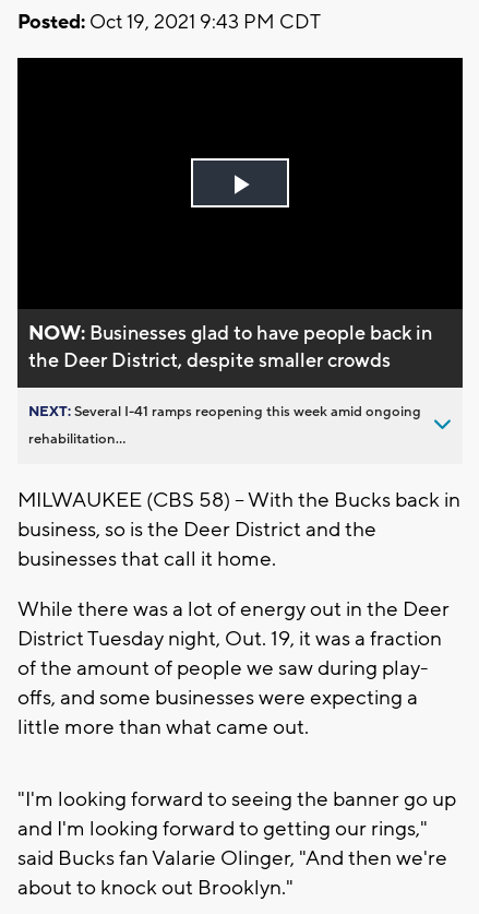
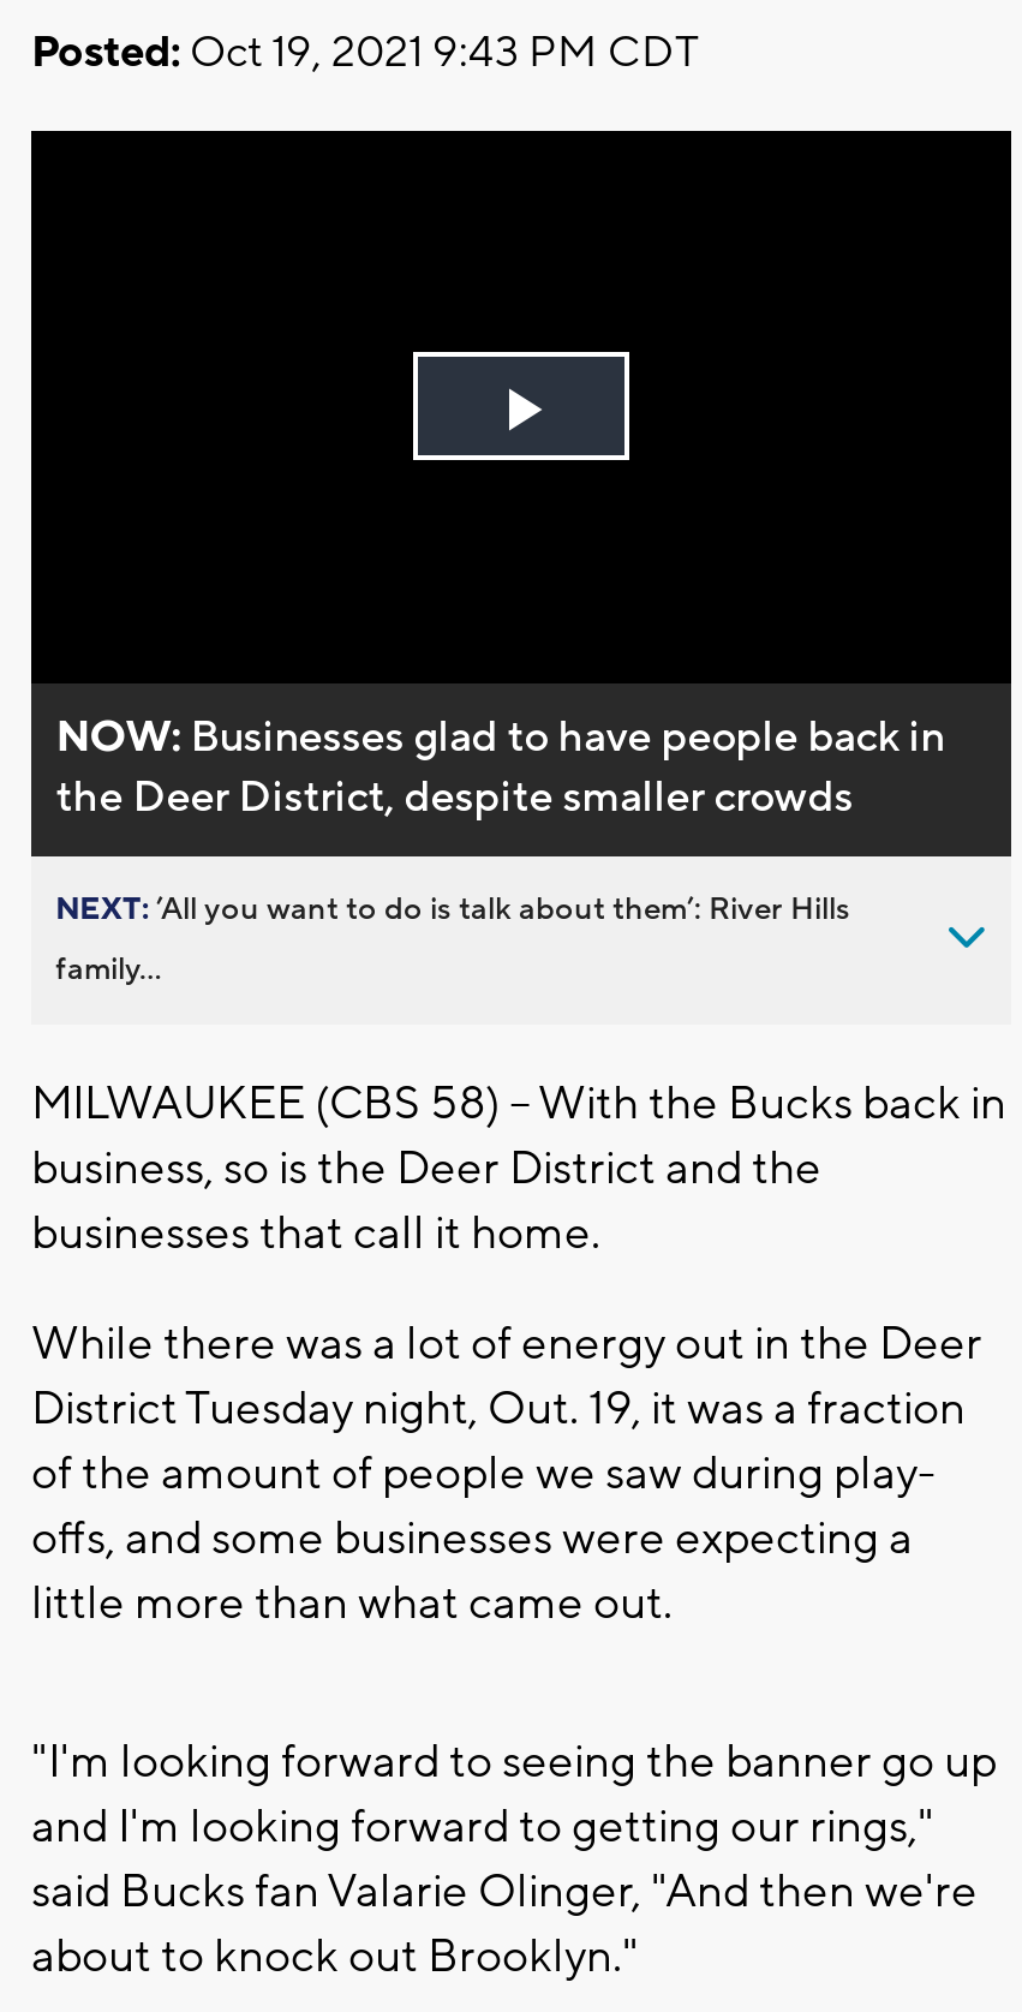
- NEXT: Several I-41 ramps reopening this week amid ongoing
+ NEXT: ’All you want to do is talk about them’: River Hills

- rehabilitation...
+ family...
